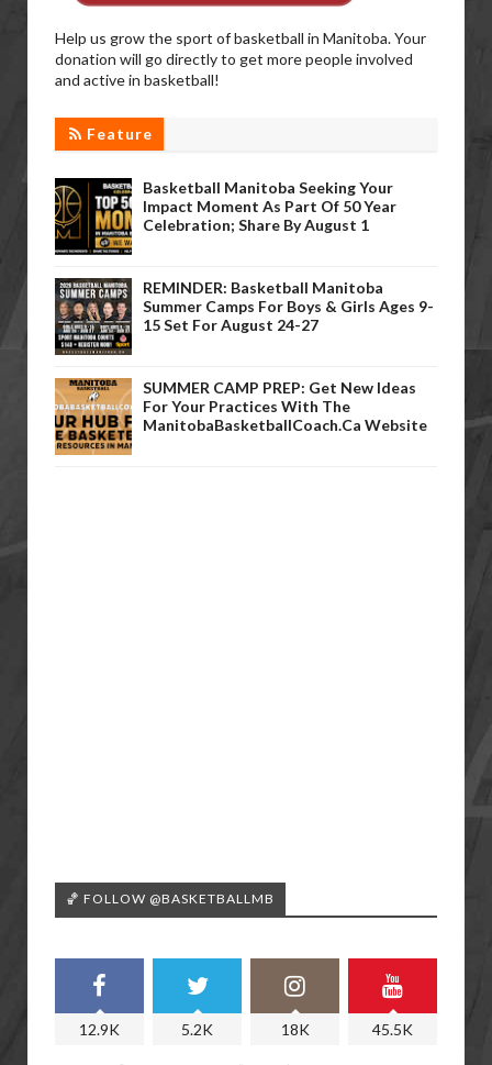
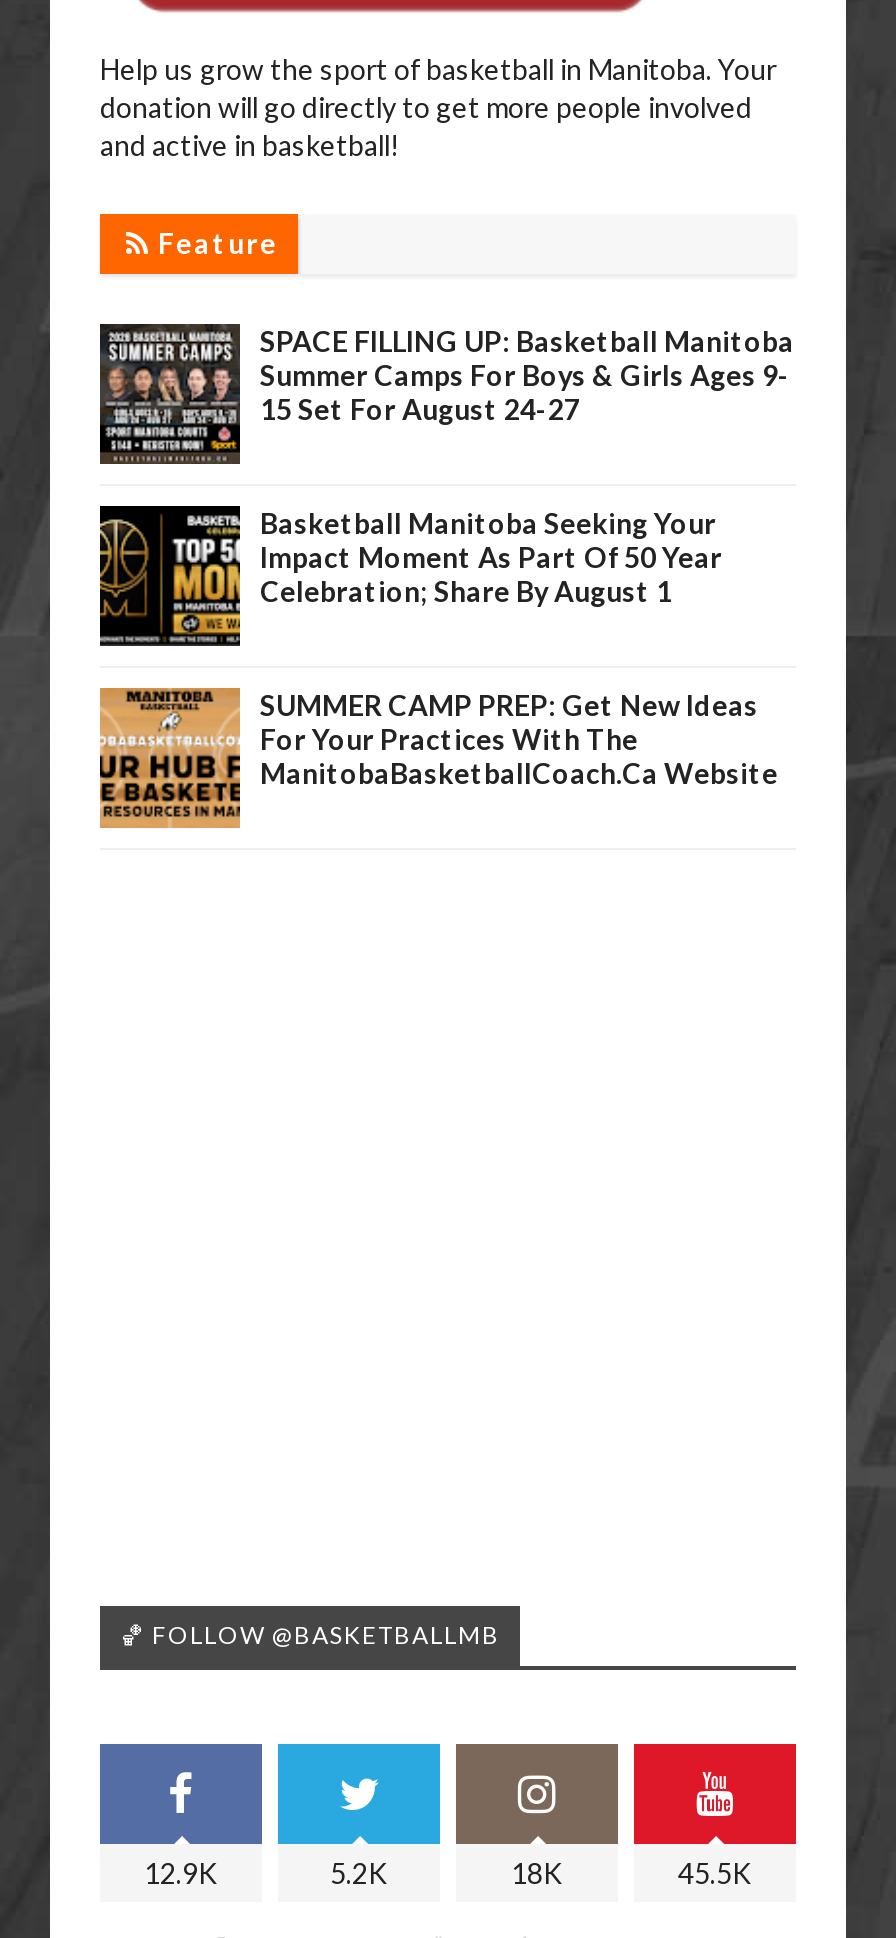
+ SPACE FILLING UP: Basketball Manitoba

moved down: [image] | Basketball Manitoba Seeking Your | Impact Moment As Part Of 50 Year | Celebration; Share By August 1

moved up: [image] | Summer Camps For Boys & Girls Ages 9- | 15 Set For August 24-27

- REMINDER: Basketball Manitoba
